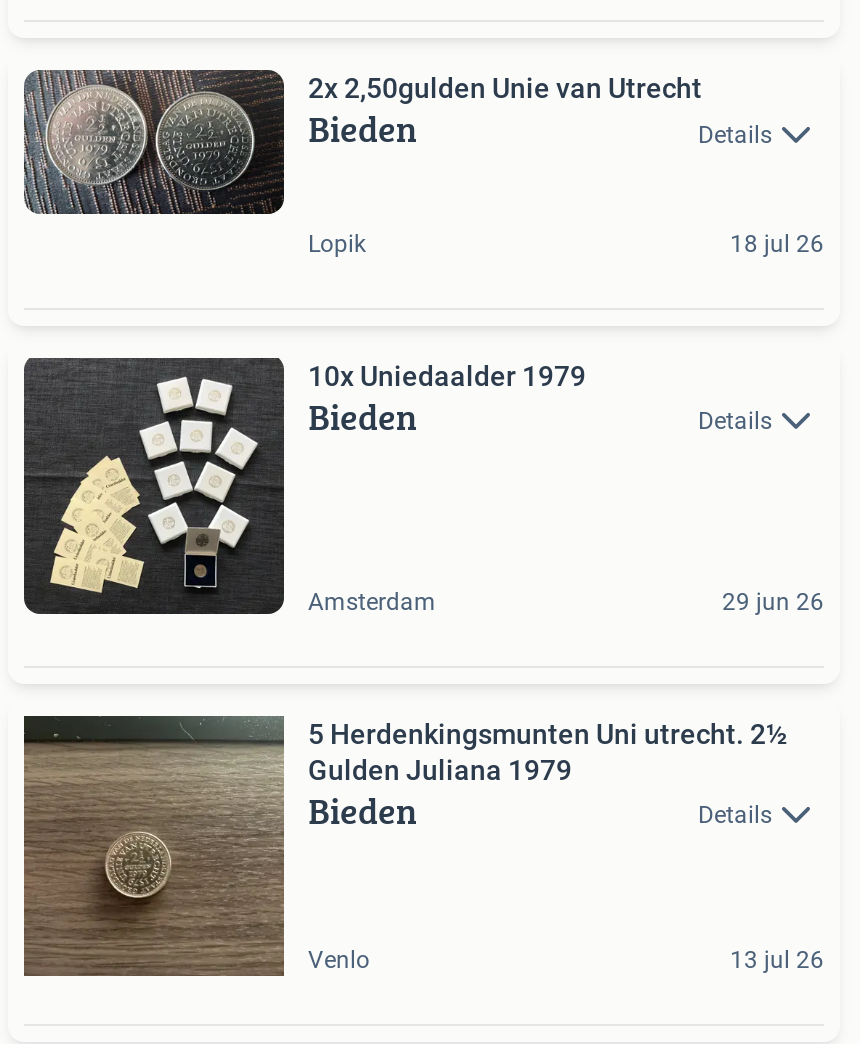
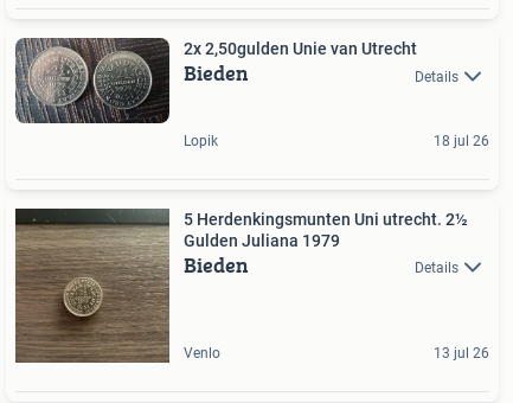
- [image]
- 10x Uniedaalder 1979
- Bieden
- Details

- Amsterdam
- 29 jun 26
